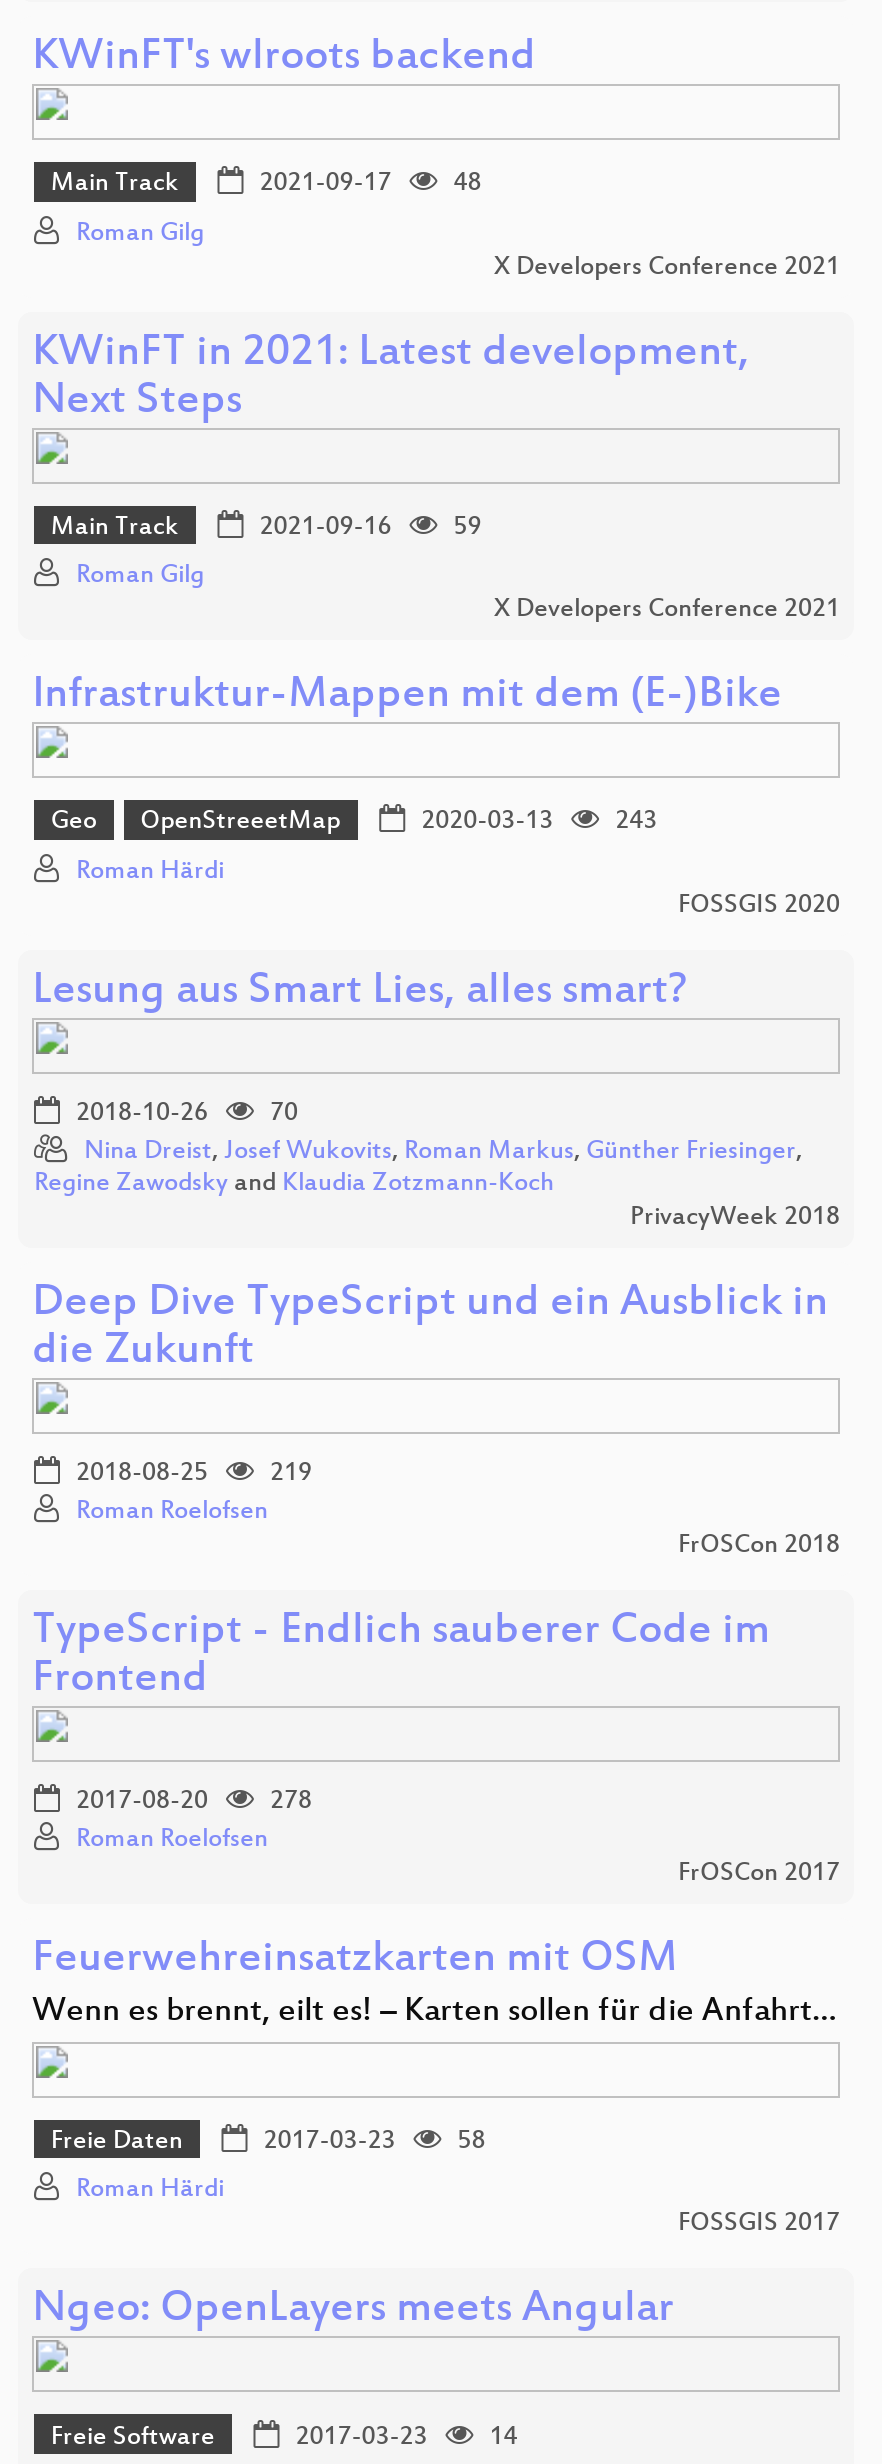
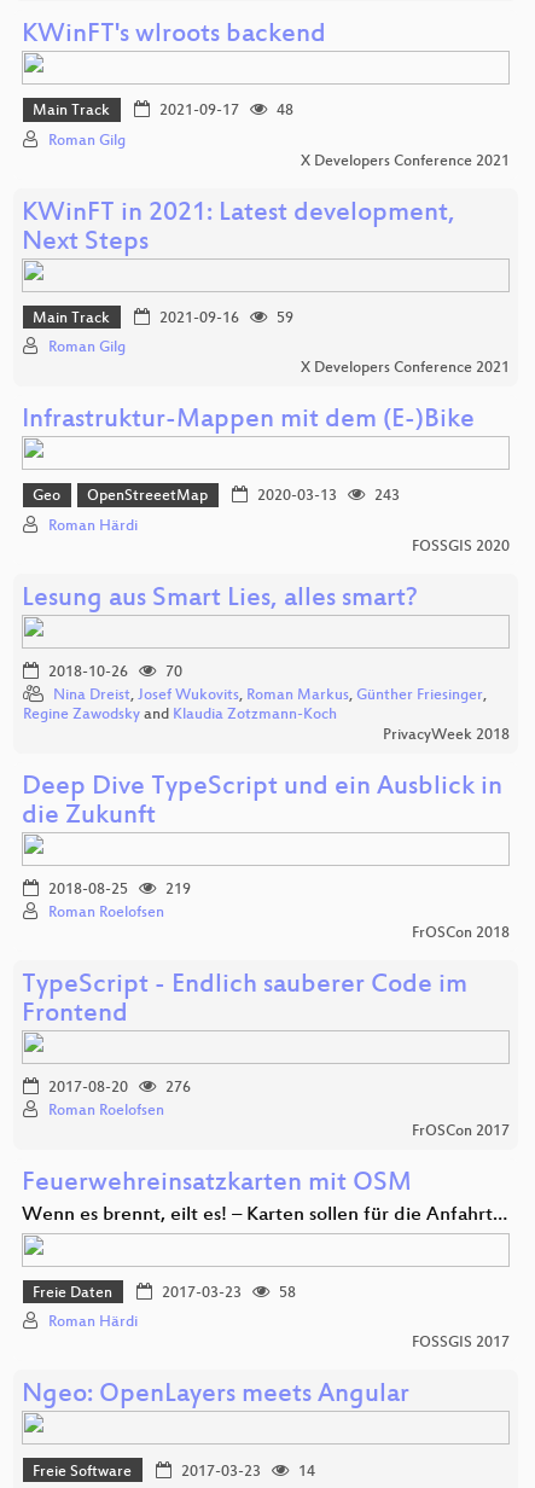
- 2017-08-20 278
+ 2017-08-20 276
